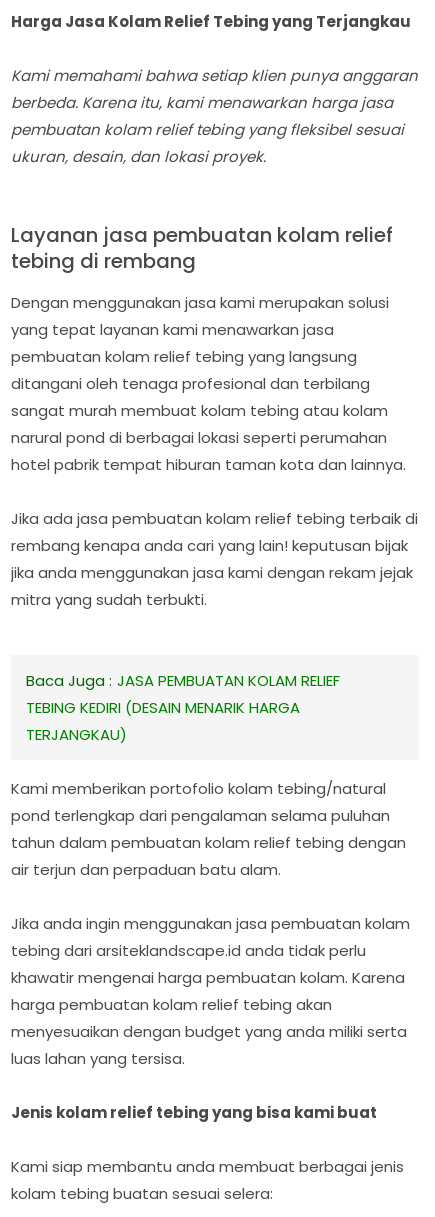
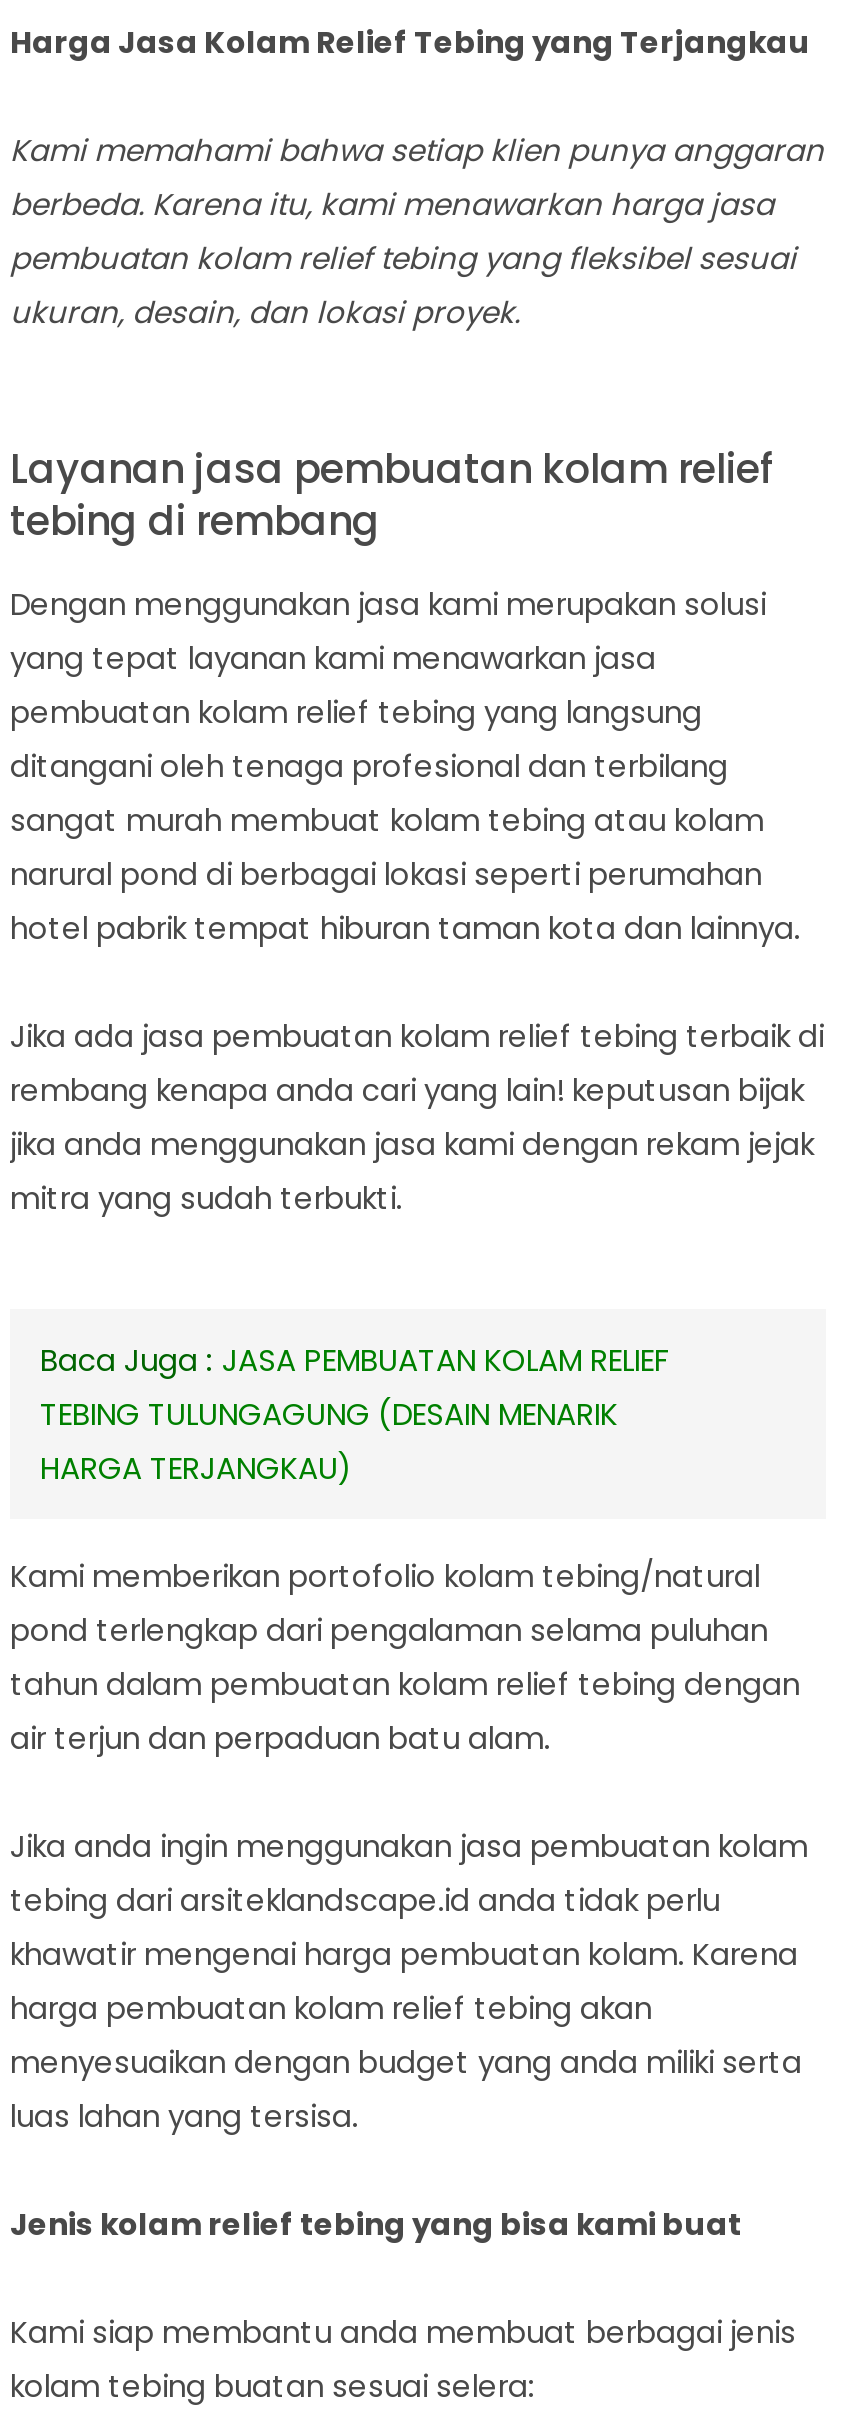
- TEBING KEDIRI (DESAIN MENARIK HARGA
- TERJANGKAU)
+ TEBING TULUNGAGUNG (DESAIN MENARIK
+ HARGA TERJANGKAU)
